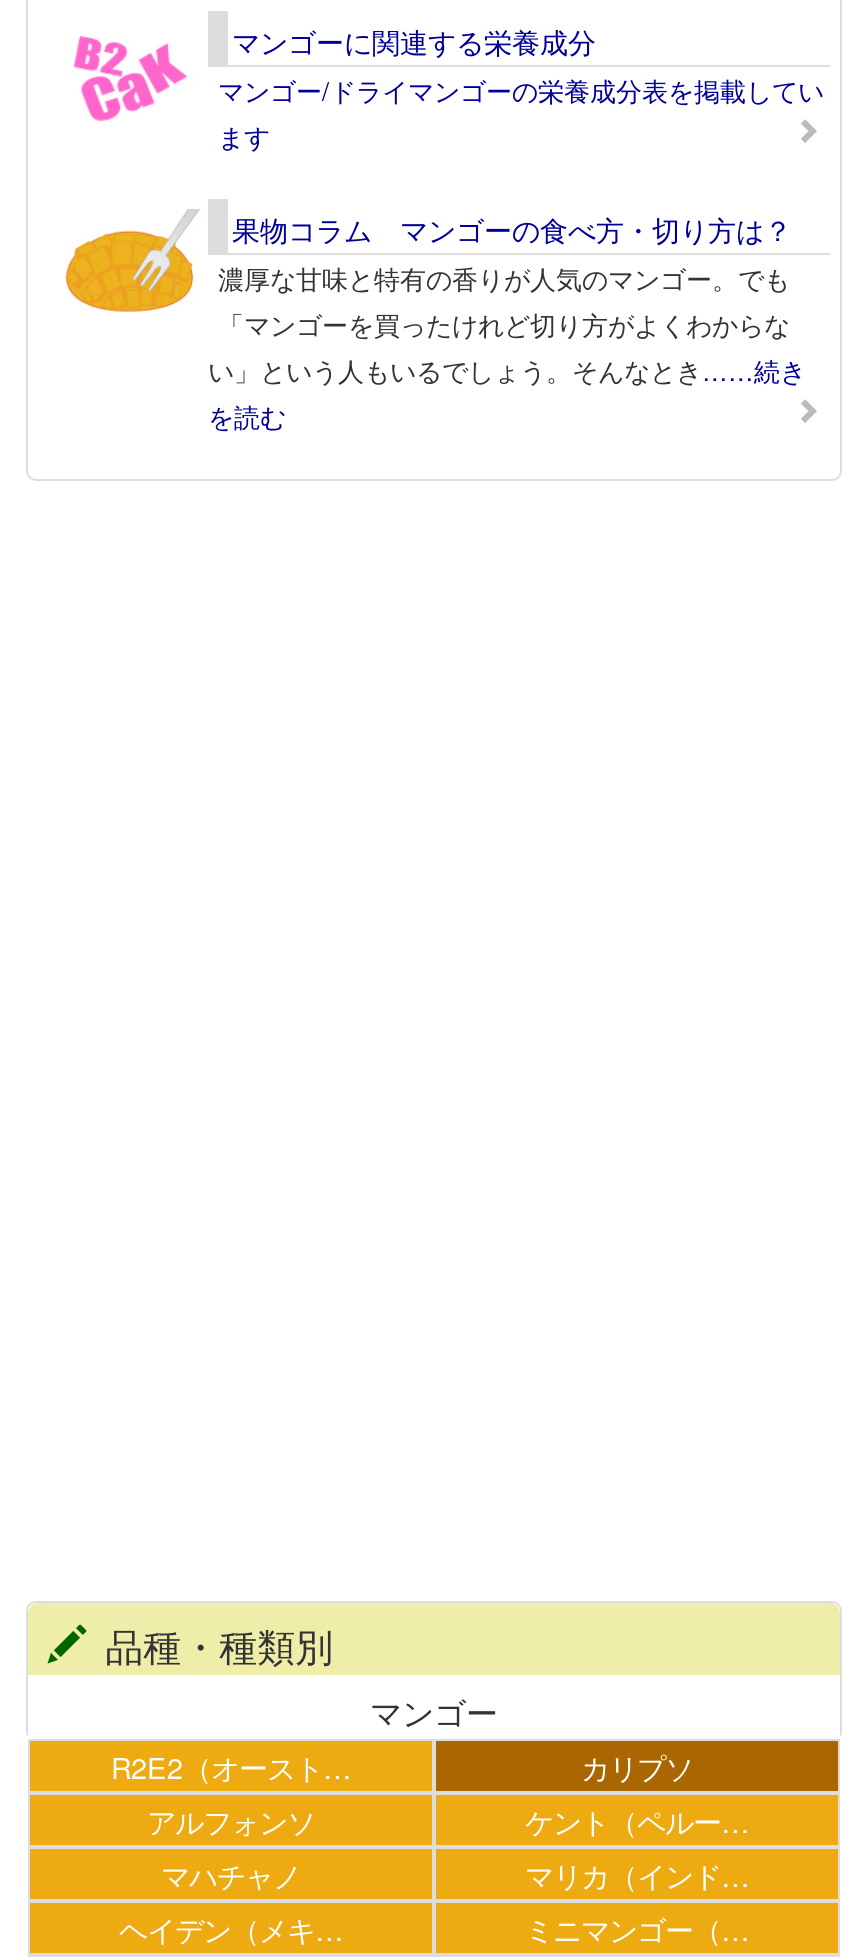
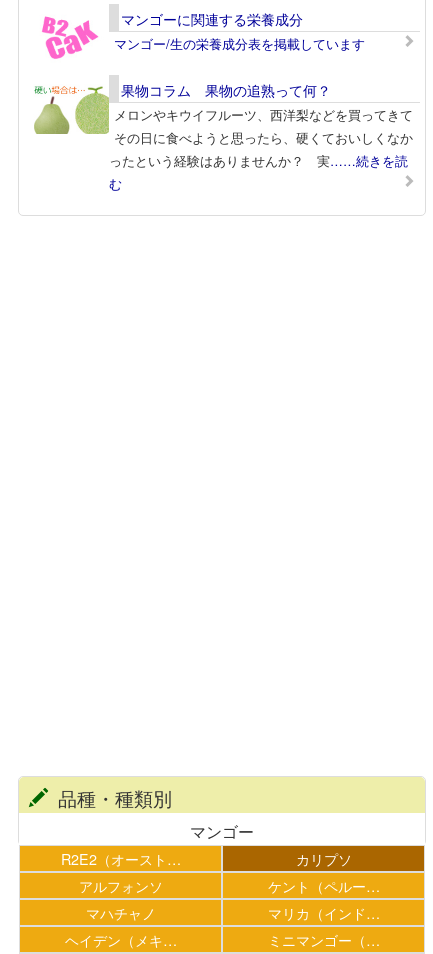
- マンゴー/ドライマンゴーの栄養成分表を掲載してい
- ます
+ マンゴー/生の栄養成分表を掲載しています

- [image]
- 果物コラム マンゴーの食べ方・切り方は？
- 濃厚な甘味と特有の香りが人気のマンゴー。でも
- 「マンゴーを買ったけれど切り方がよくわからな
- い」という人もいるでしょう。そんなとき……続き
- を読む
+ [image]
+ 果物コラム 果物の追熟って何？
+ メロンやキウイフルーツ、西洋梨などを買ってきて
+ その日に食べようと思ったら、硬くておいしくなか
+ ったという経験はありませんか？ 実……続きを読
+ む
